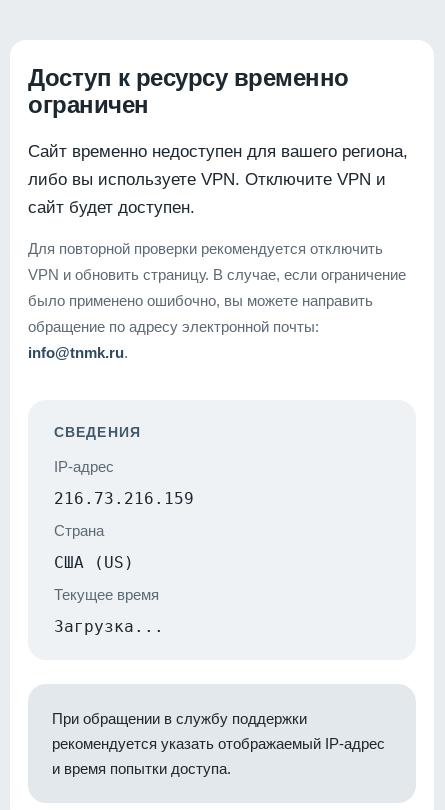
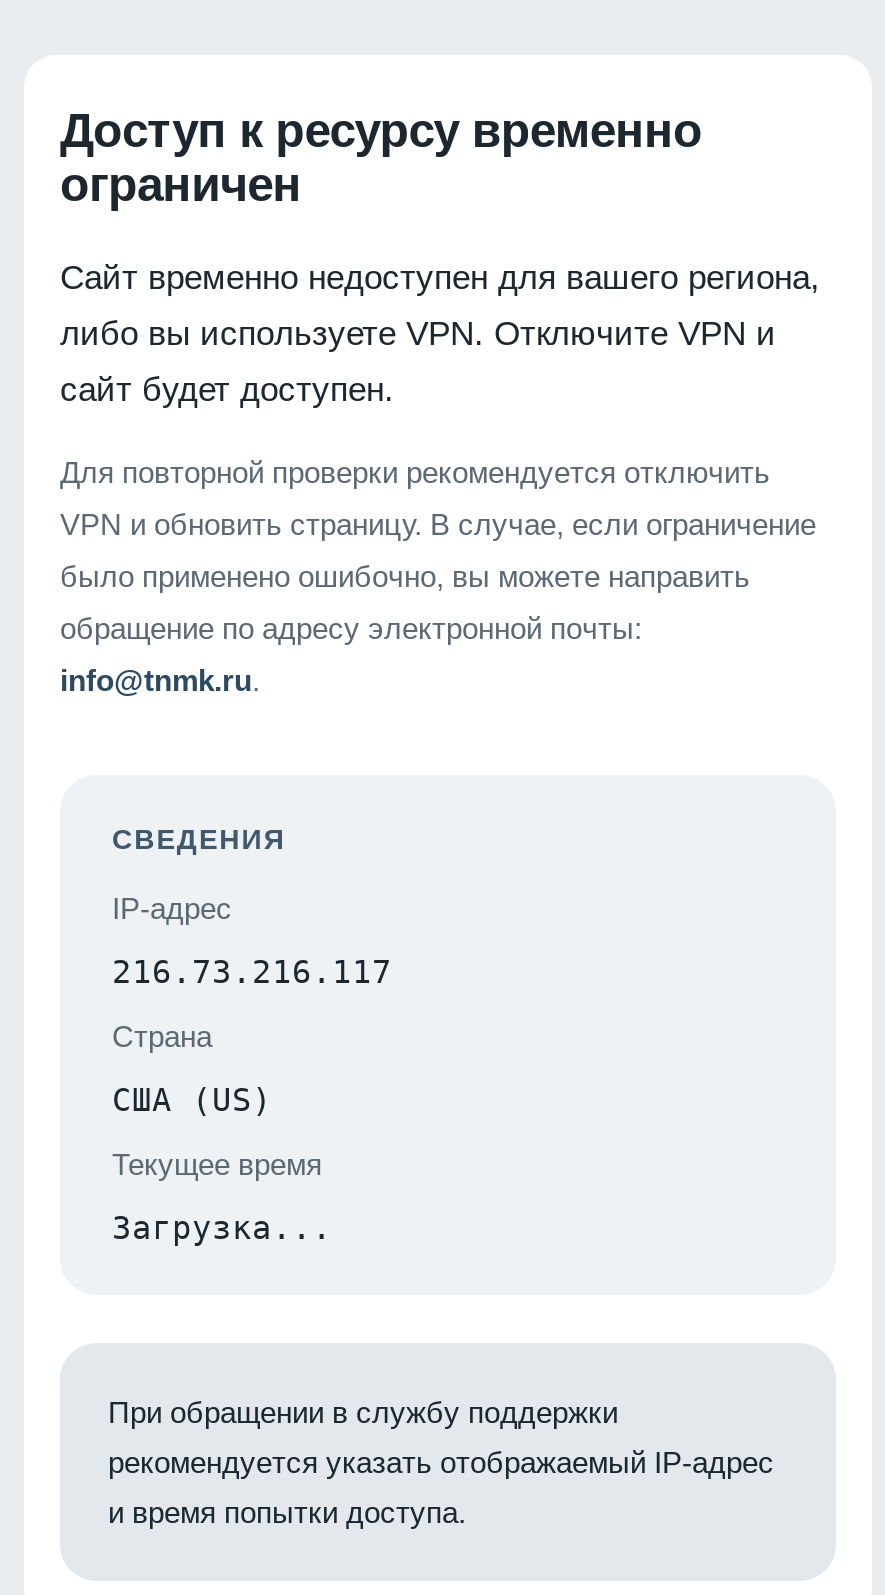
- 216.73.216.159
+ 216.73.216.117
